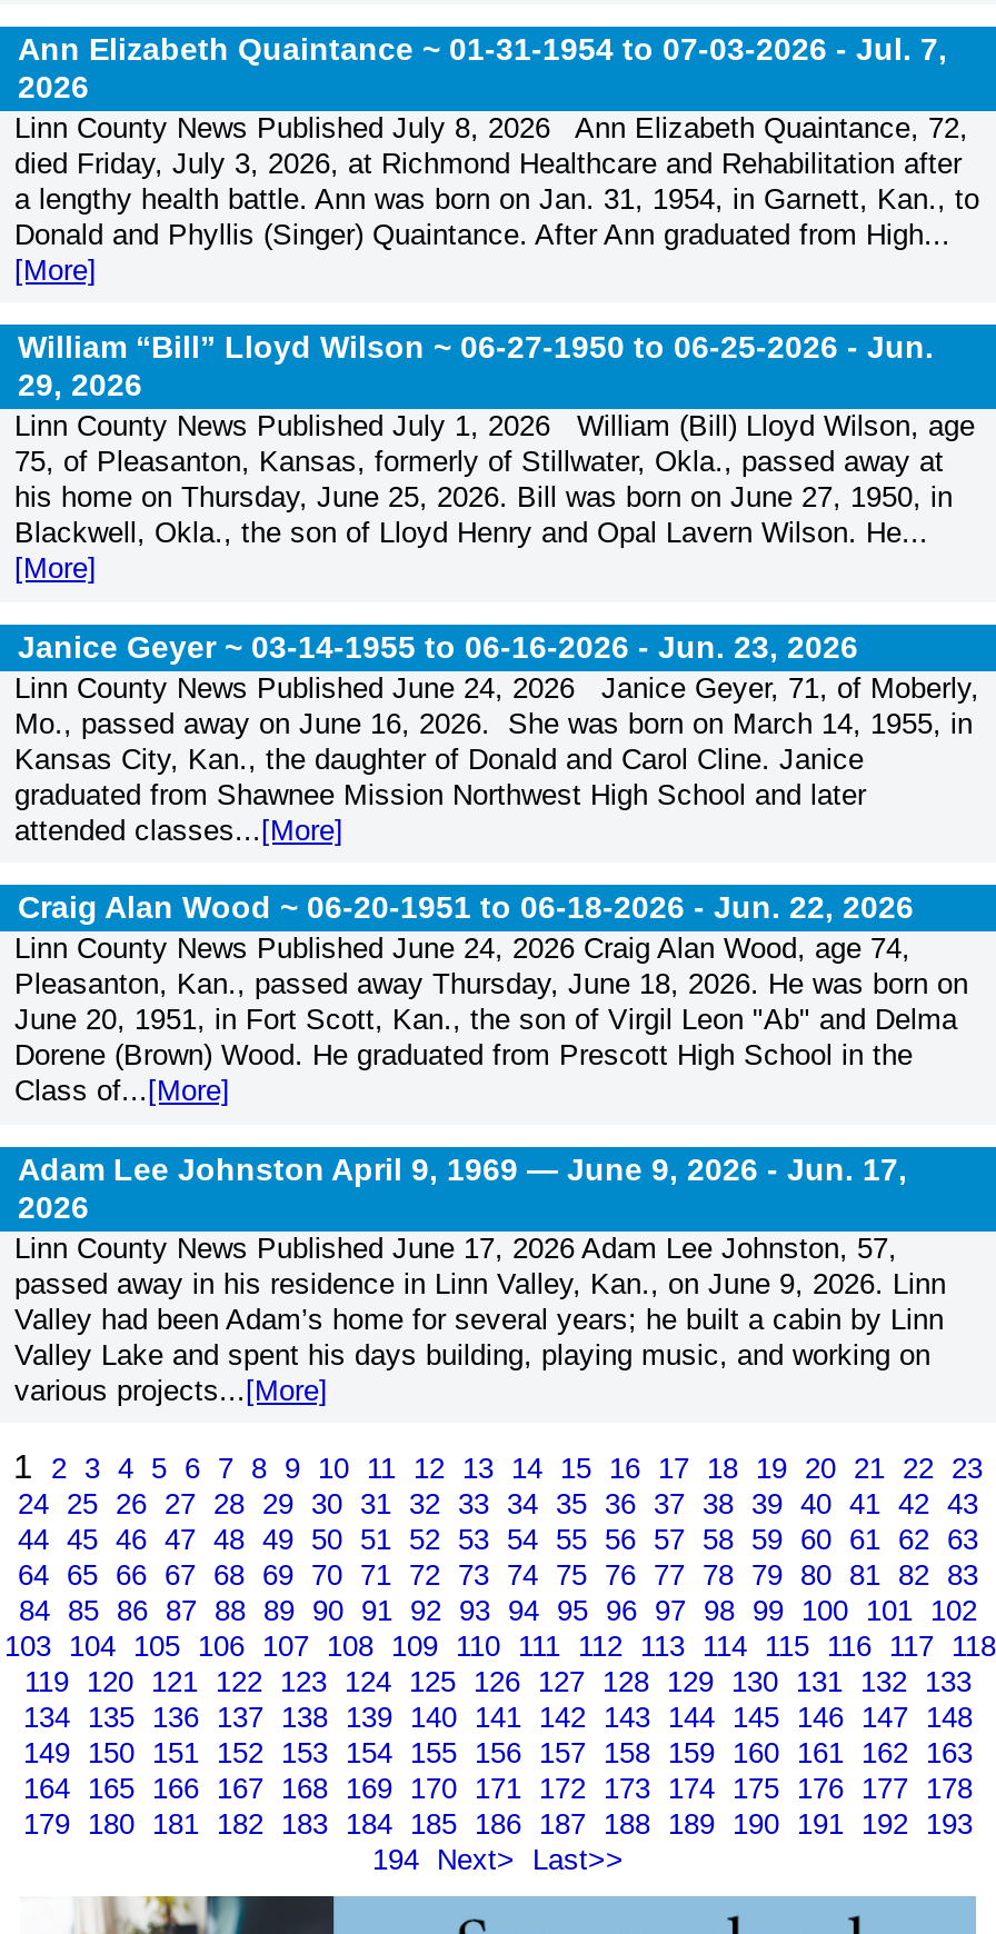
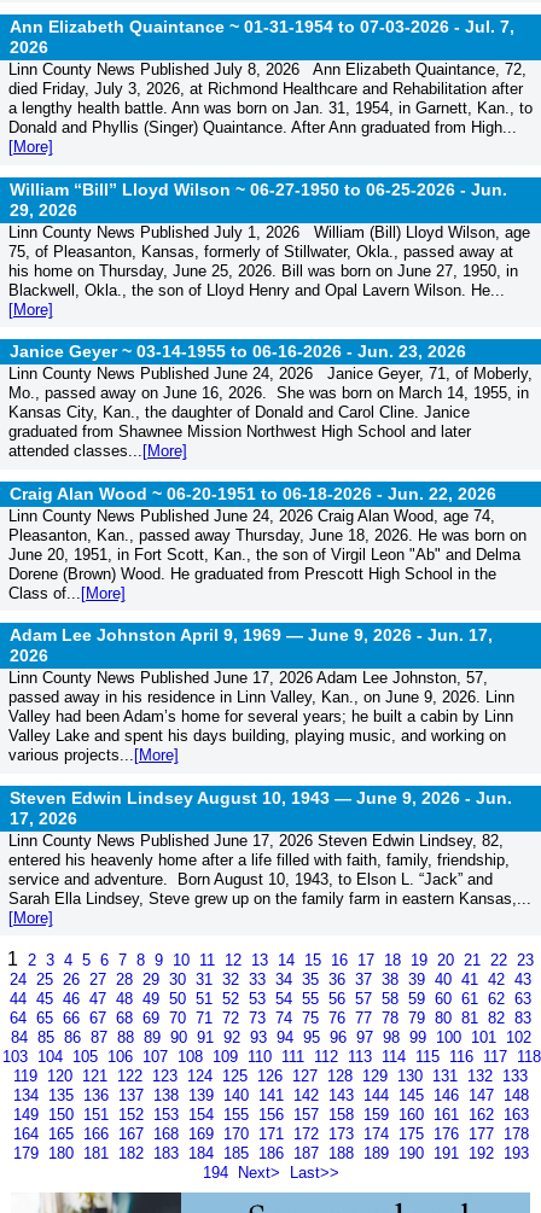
+ Steven Edwin Lindsey August 10, 1943 — June 9, 2026 - Jun.
+ 17, 2026
+ Linn County News Published June 17, 2026 Steven Edwin Lindsey, 82,
+ entered his heavenly home after a life filled with faith, family, friendship,
+ service and adventure. Born August 10, 1943, to Elson L. “Jack” and
+ Sarah Ella Lindsey, Steve grew up on the family farm in eastern Kansas,...
+ [More]
